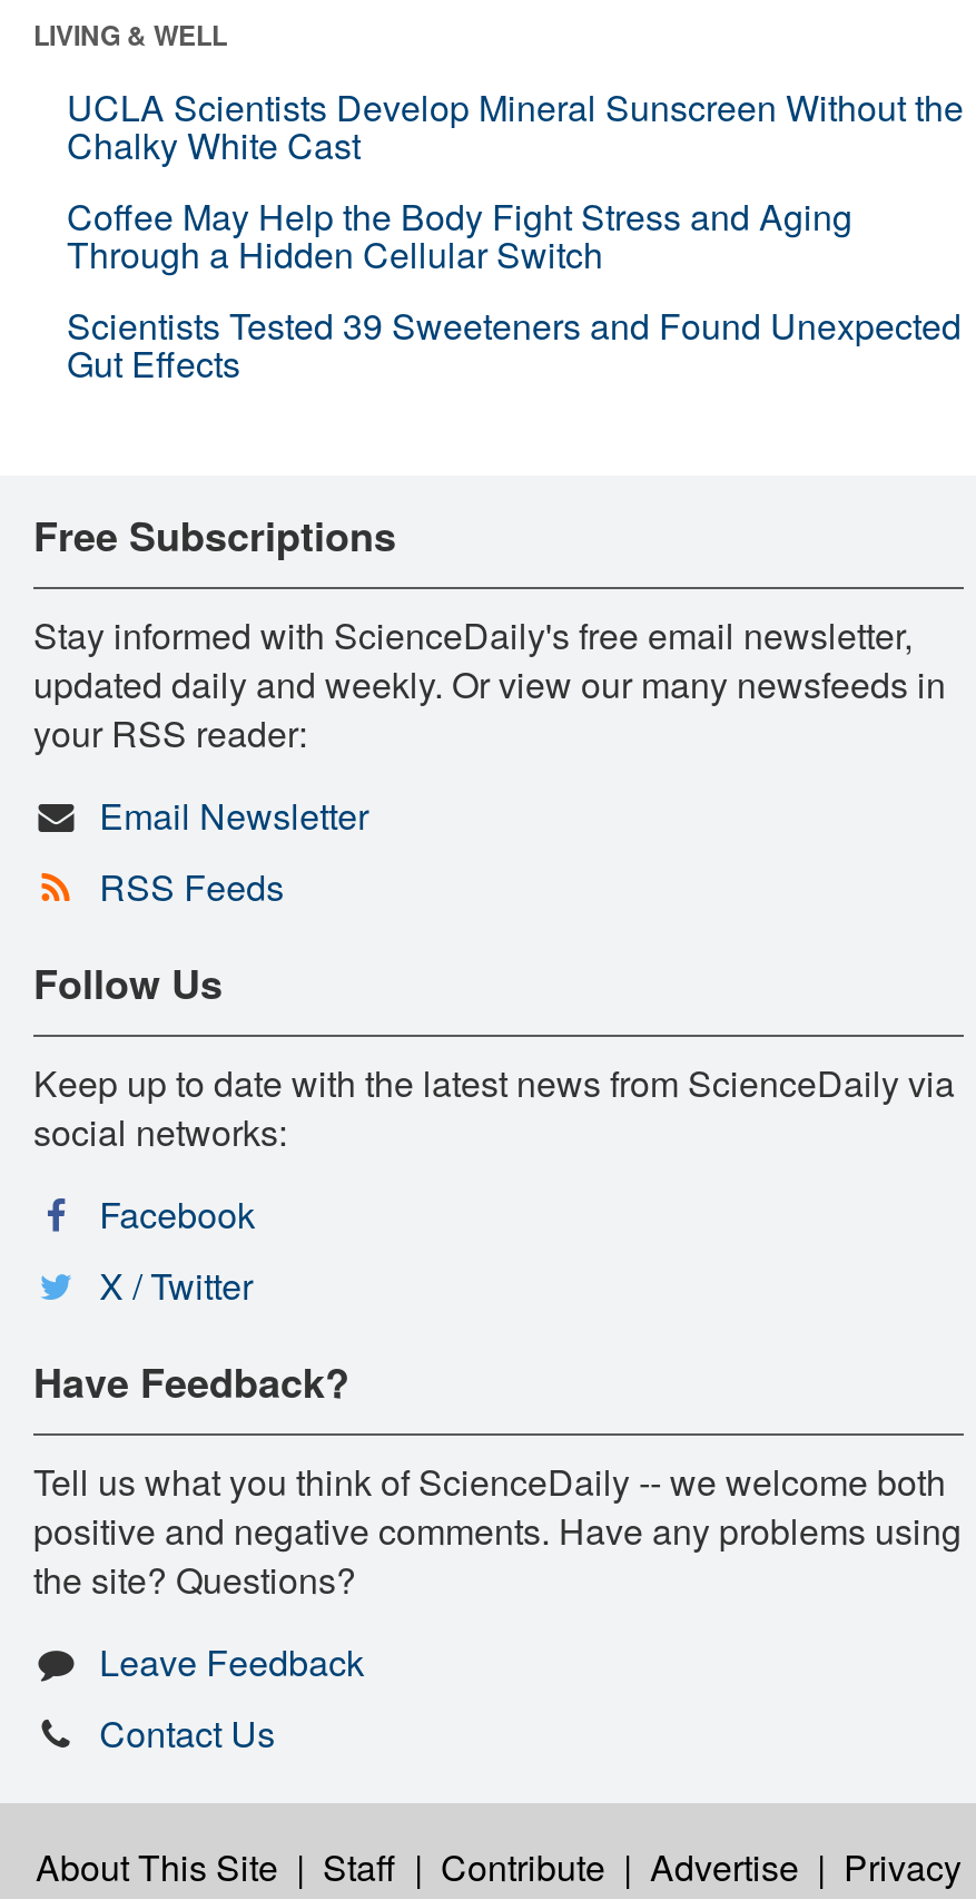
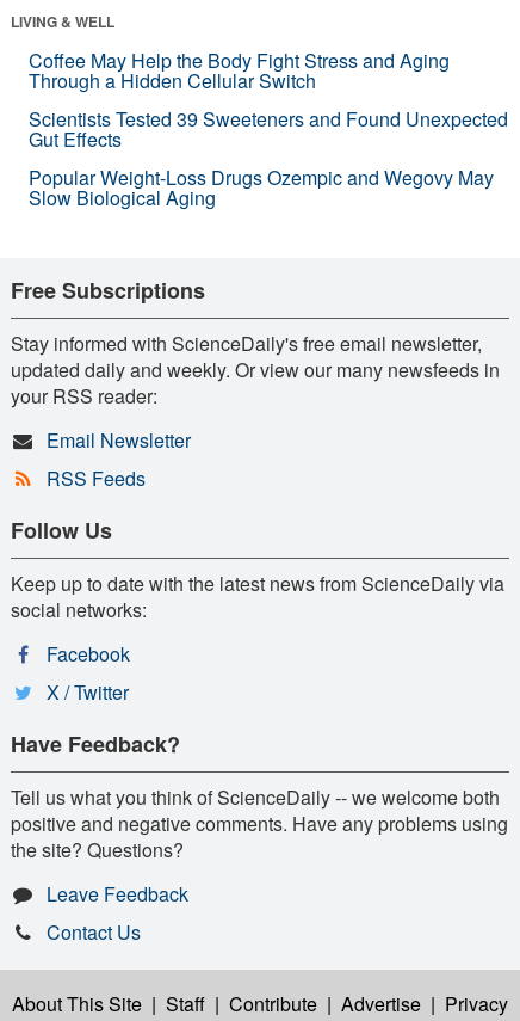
- UCLA Scientists Develop Mineral Sunscreen Without the
- Chalky White Cast

moved up: Coffee May Help the Body Fight Stress and Aging | Through a Hidden Cellular Switch | Scientists Tested 39 Sweeteners and Found Unexpected | Gut Effects

+ Popular Weight-Loss Drugs Ozempic and Wegovy May
+ Slow Biological Aging
